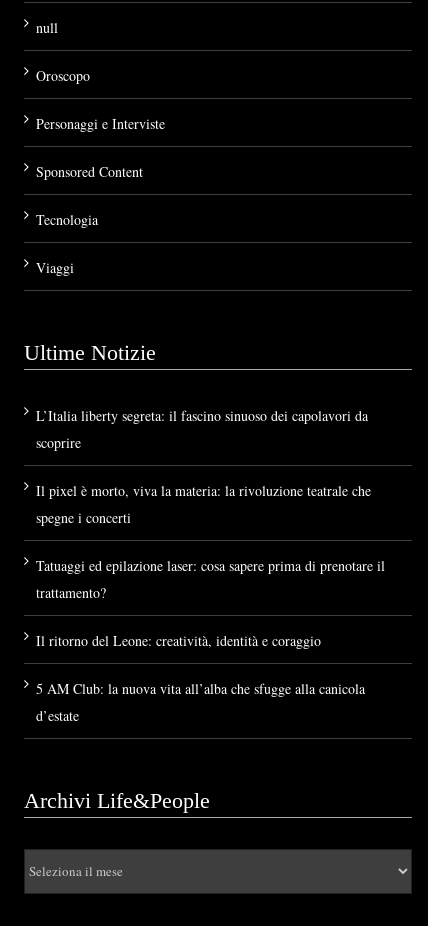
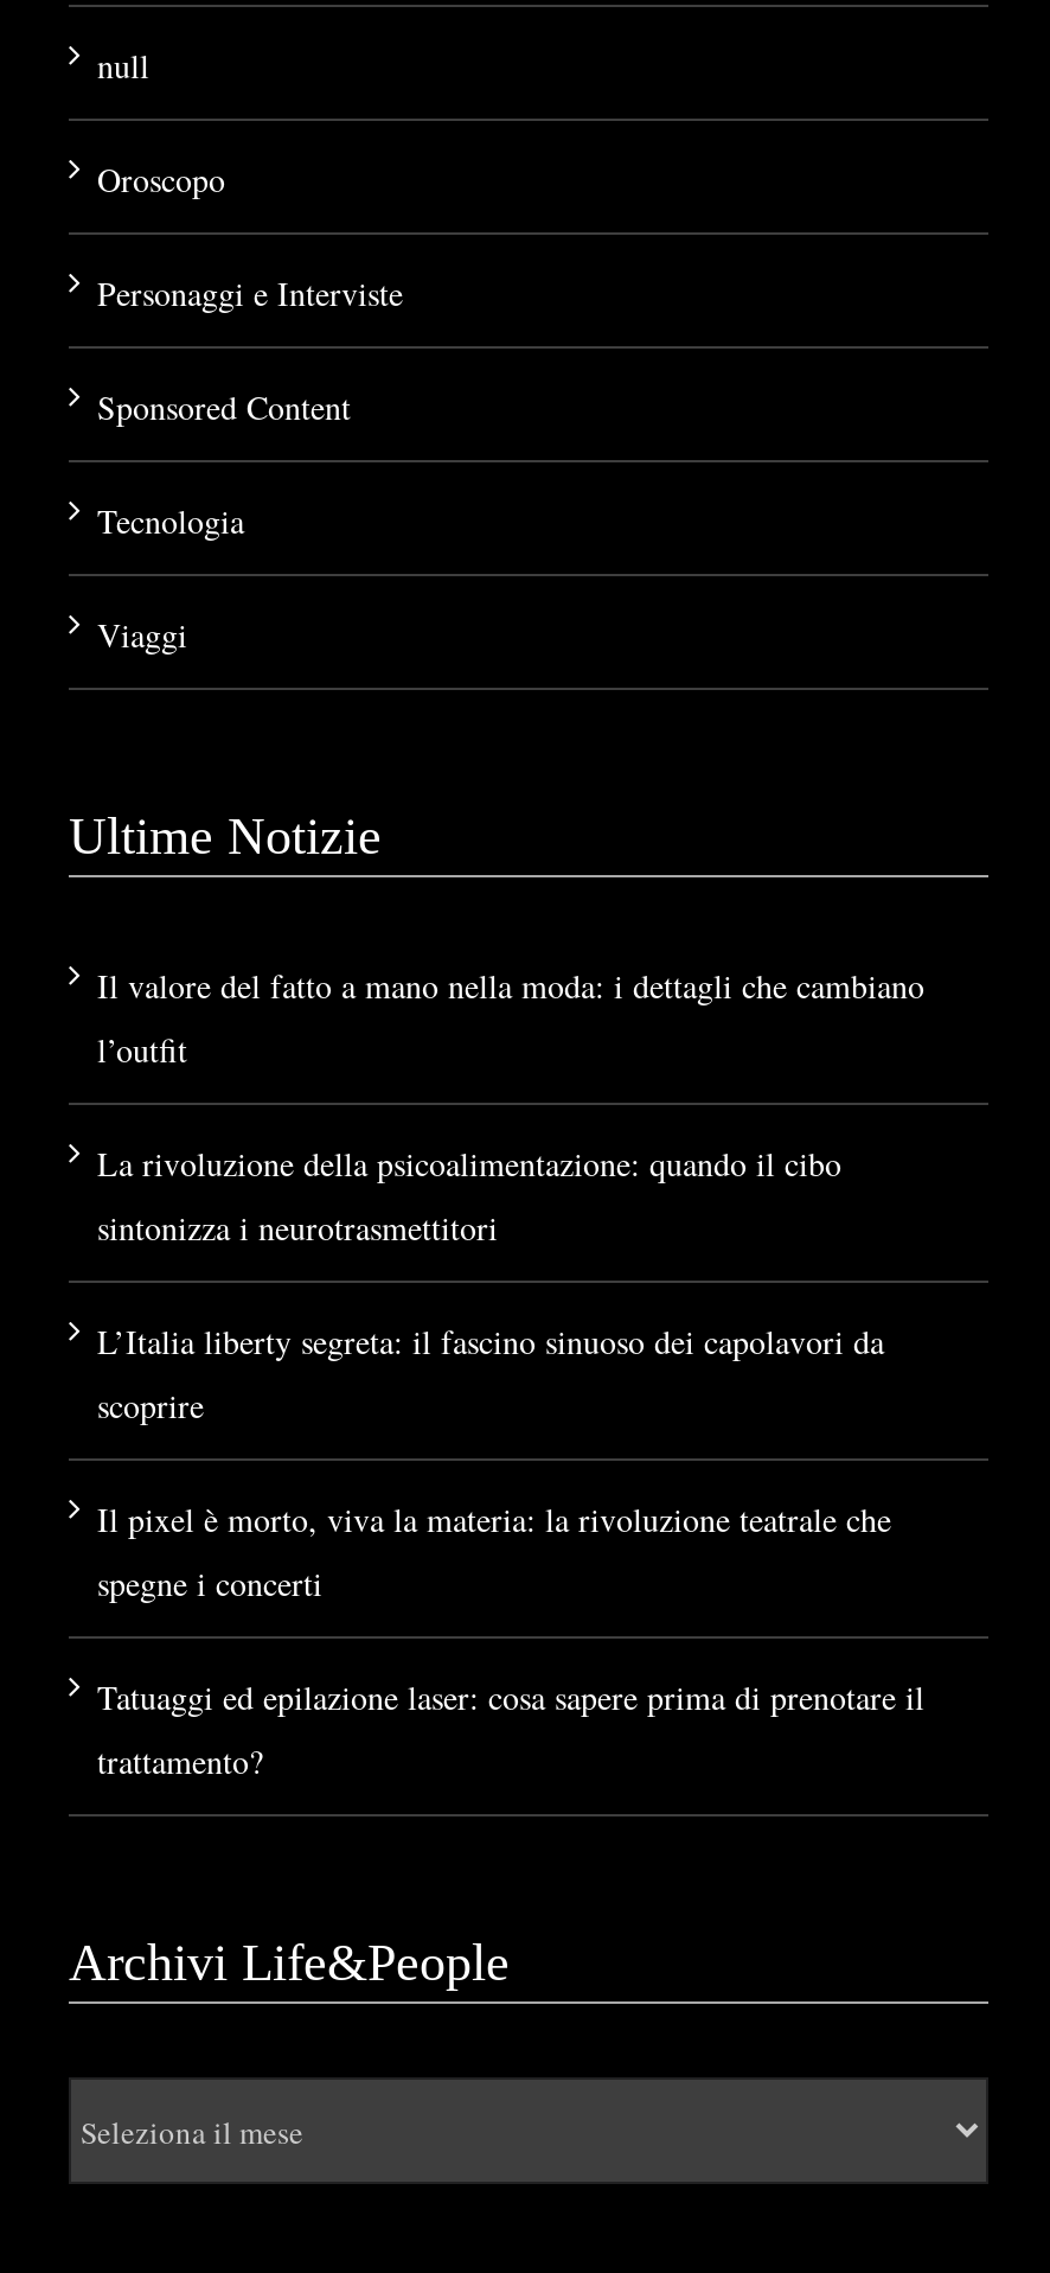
+ Il valore del fatto a mano nella moda: i dettagli che cambiano
+ l’outfit
+ La rivoluzione della psicoalimentazione: quando il cibo
+ sintonizza i neurotrasmettitori

moved down: L’Italia liberty segreta: il fascino sinuoso dei capolavori da | scoprire | Il pixel è morto, viva la materia: la rivoluzione teatrale che | spegne i concerti | Tatuaggi ed epilazione laser: cosa sapere prima di prenotare il | trattamento?

- Il ritorno del Leone: creatività, identità e coraggio
- 5 AM Club: la nuova vita all’alba che sfugge alla canicola
- d’estate
